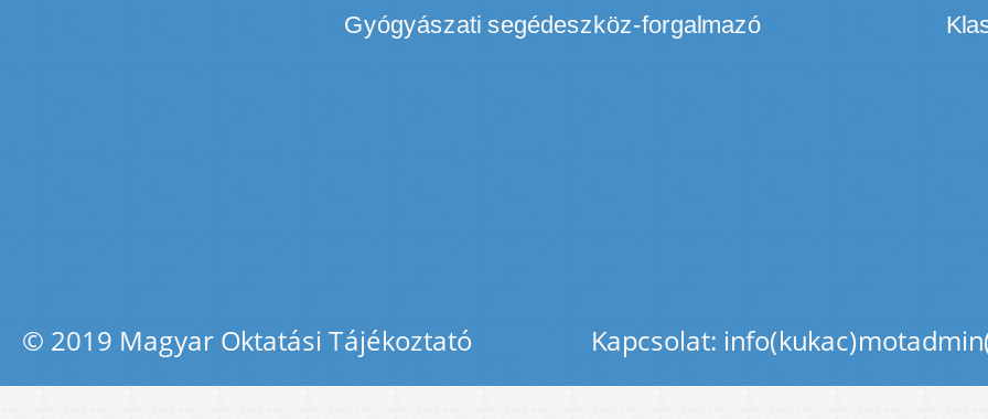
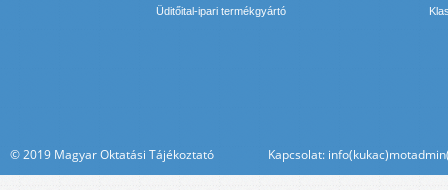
- Gyógyászati segédeszköz-forgalmazó
+ Üditőital-ipari termékgyártó
